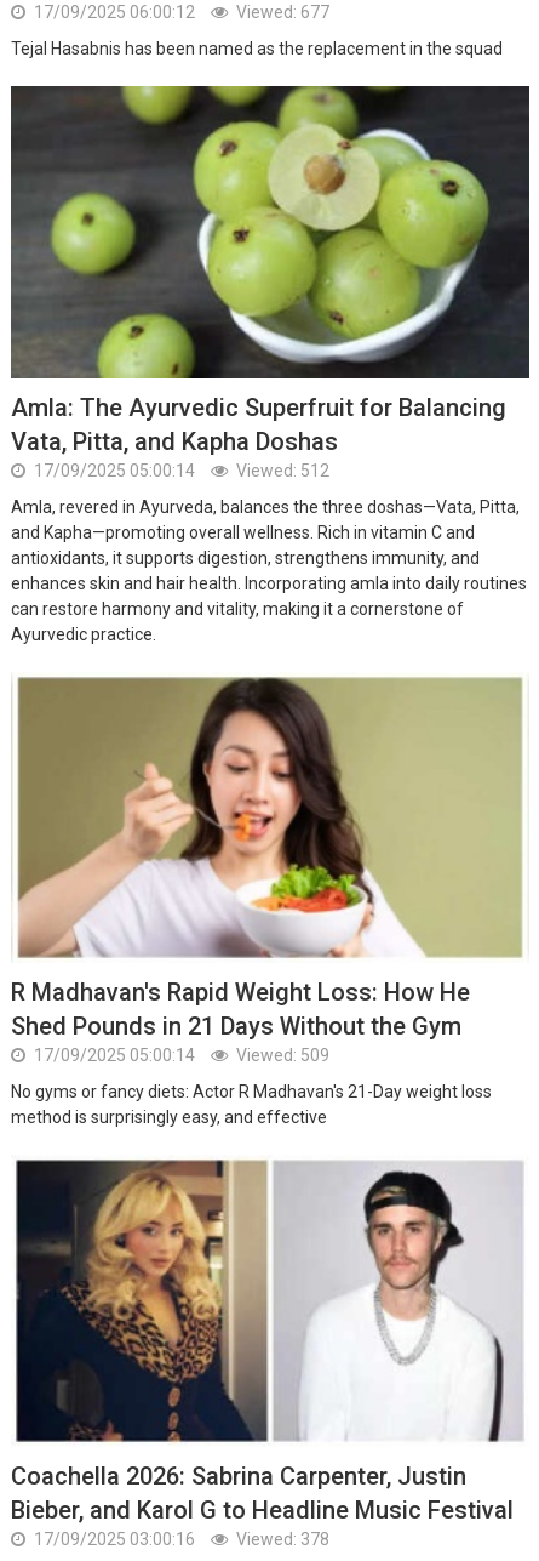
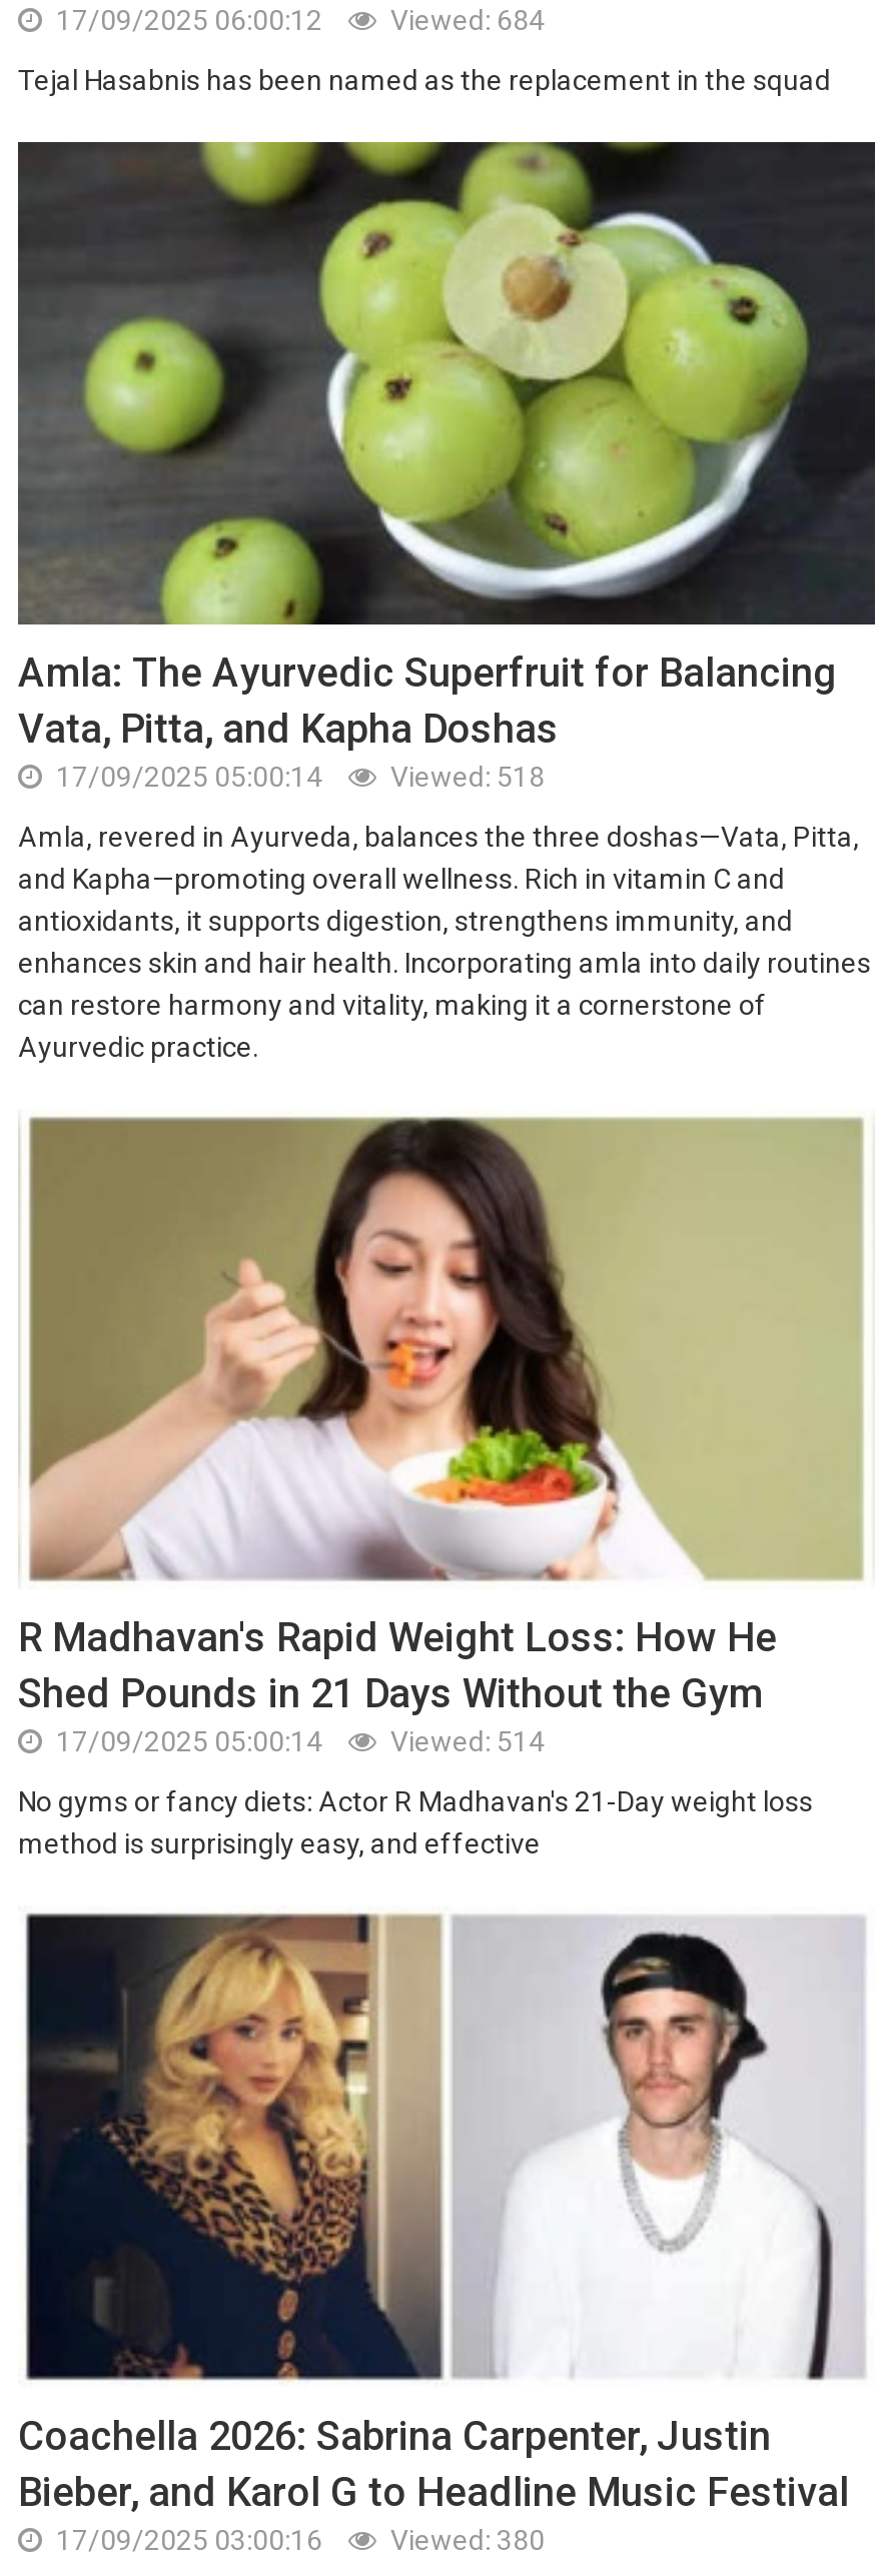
- 17/09/2025 06:00:12 Viewed: 677
+ 17/09/2025 06:00:12 Viewed: 684

- 17/09/2025 05:00:14 Viewed: 512
+ 17/09/2025 05:00:14 Viewed: 518

- 17/09/2025 05:00:14 Viewed: 509
+ 17/09/2025 05:00:14 Viewed: 514

- 17/09/2025 03:00:16 Viewed: 378
+ 17/09/2025 03:00:16 Viewed: 380
